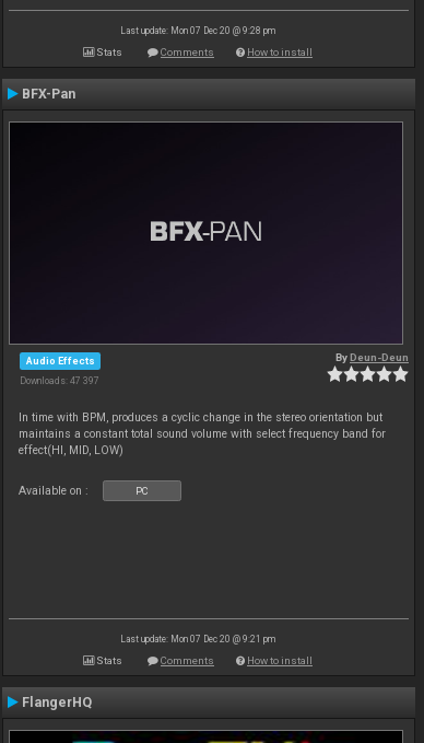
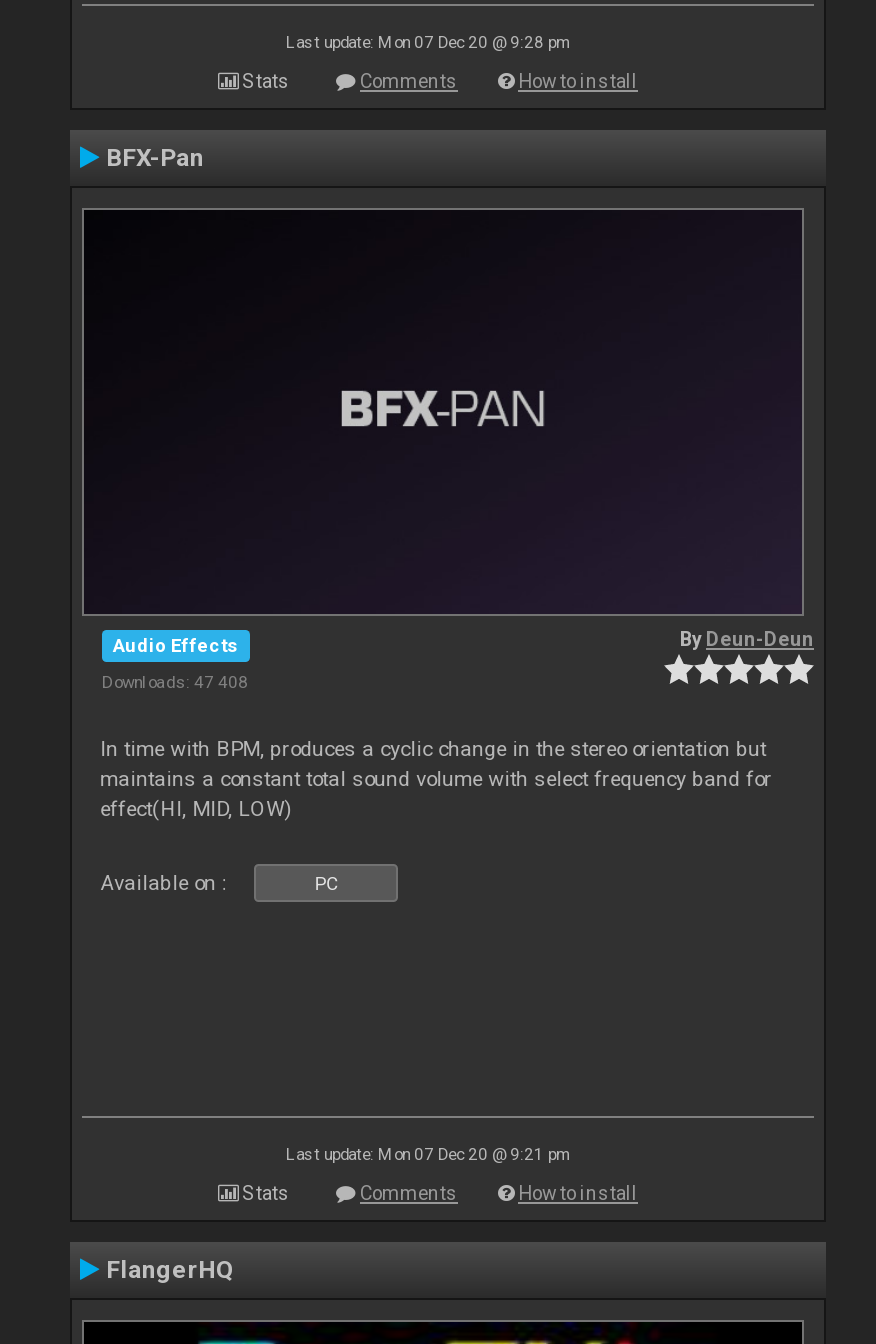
- Downloads: 47 397
+ Downloads: 47 408
